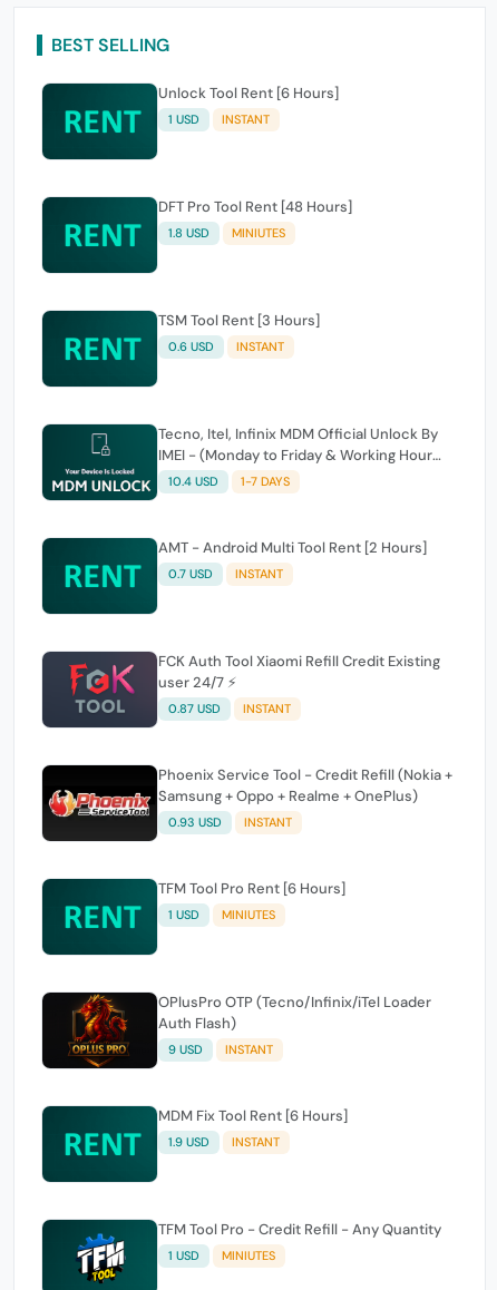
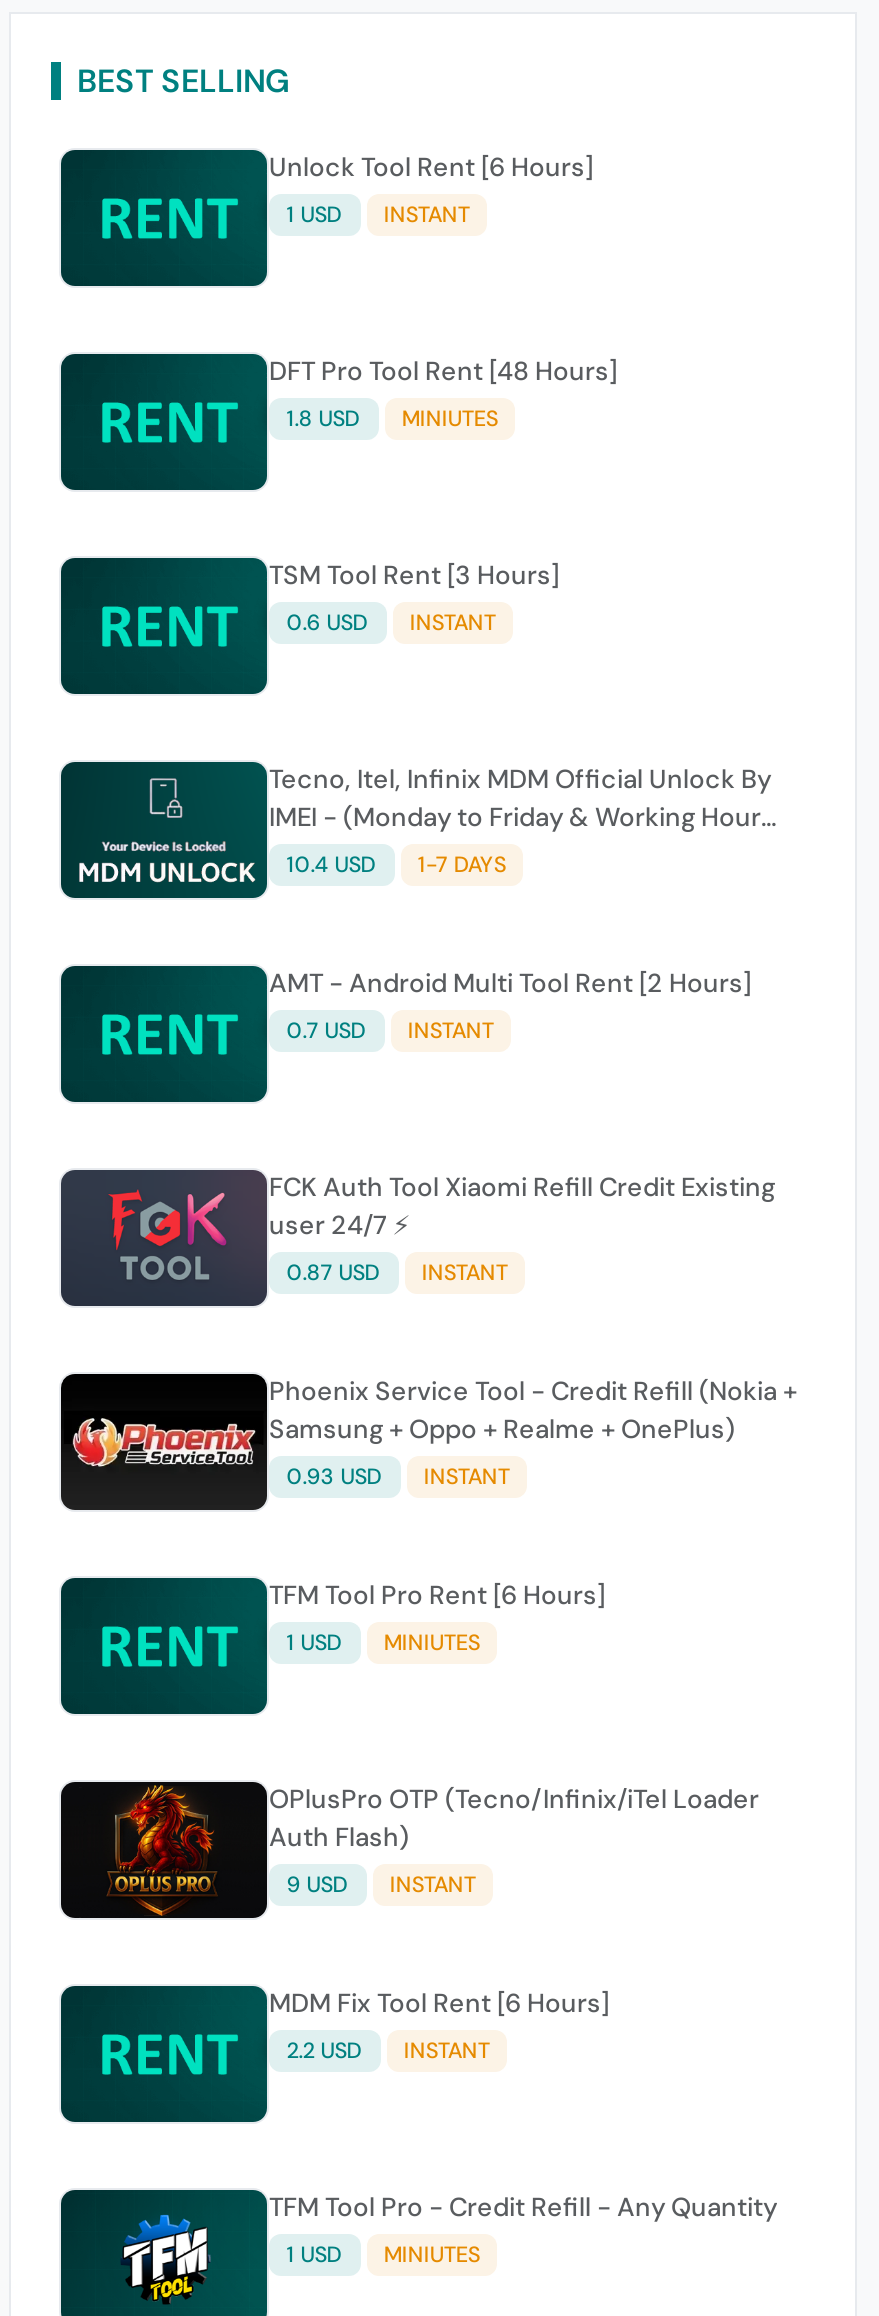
- 1.9 USD INSTANT
+ 2.2 USD INSTANT
